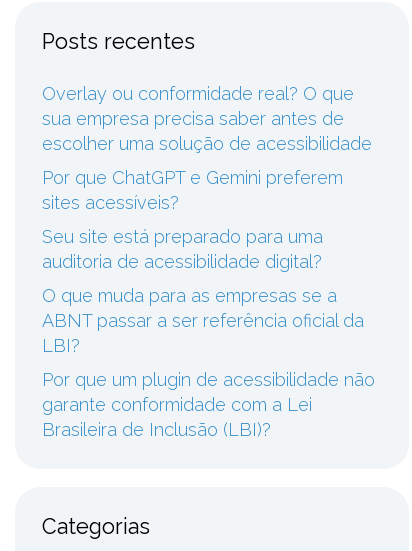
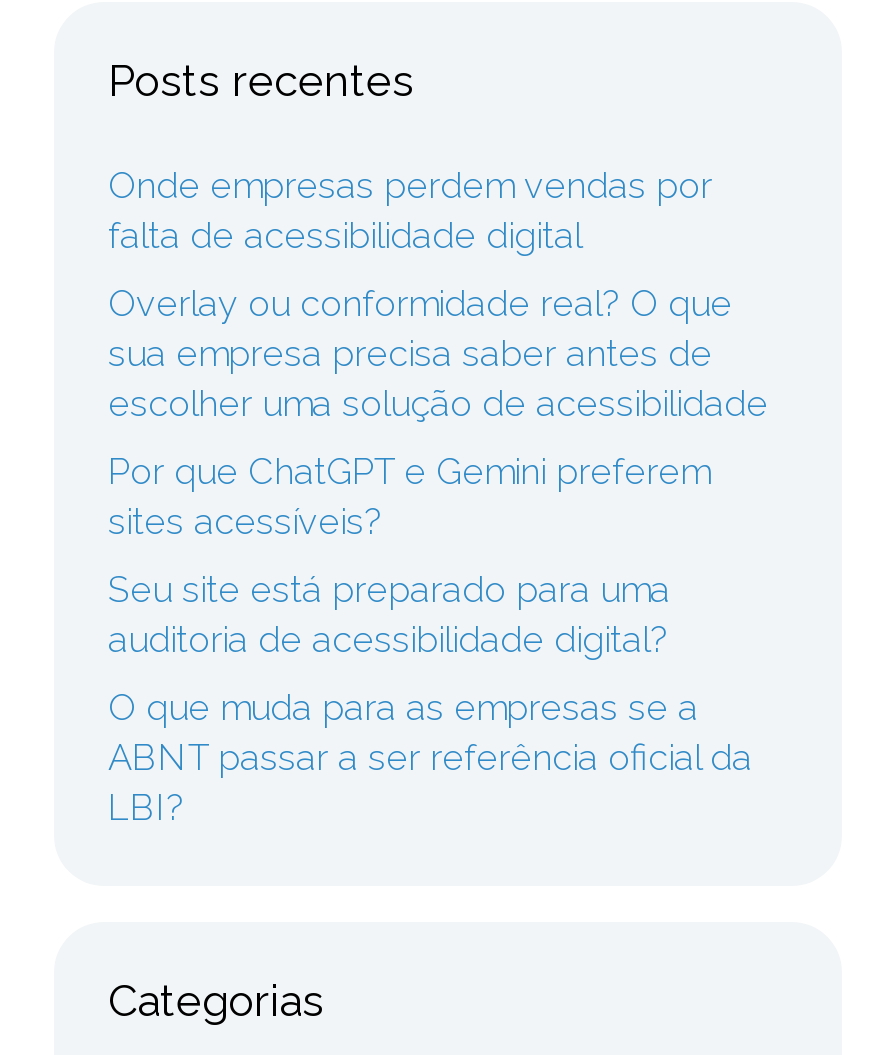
+ Onde empresas perdem vendas por
+ falta de acessibilidade digital

moved down: Overlay ou conformidade real? O que | sua empresa precisa saber antes de | escolher uma solução de acessibilidade | ... | ABNT passar a ser referência oficial da | LBI?

- Por que um plugin de acessibilidade não
- garante conformidade com a Lei
- Brasileira de Inclusão (LBI)?
